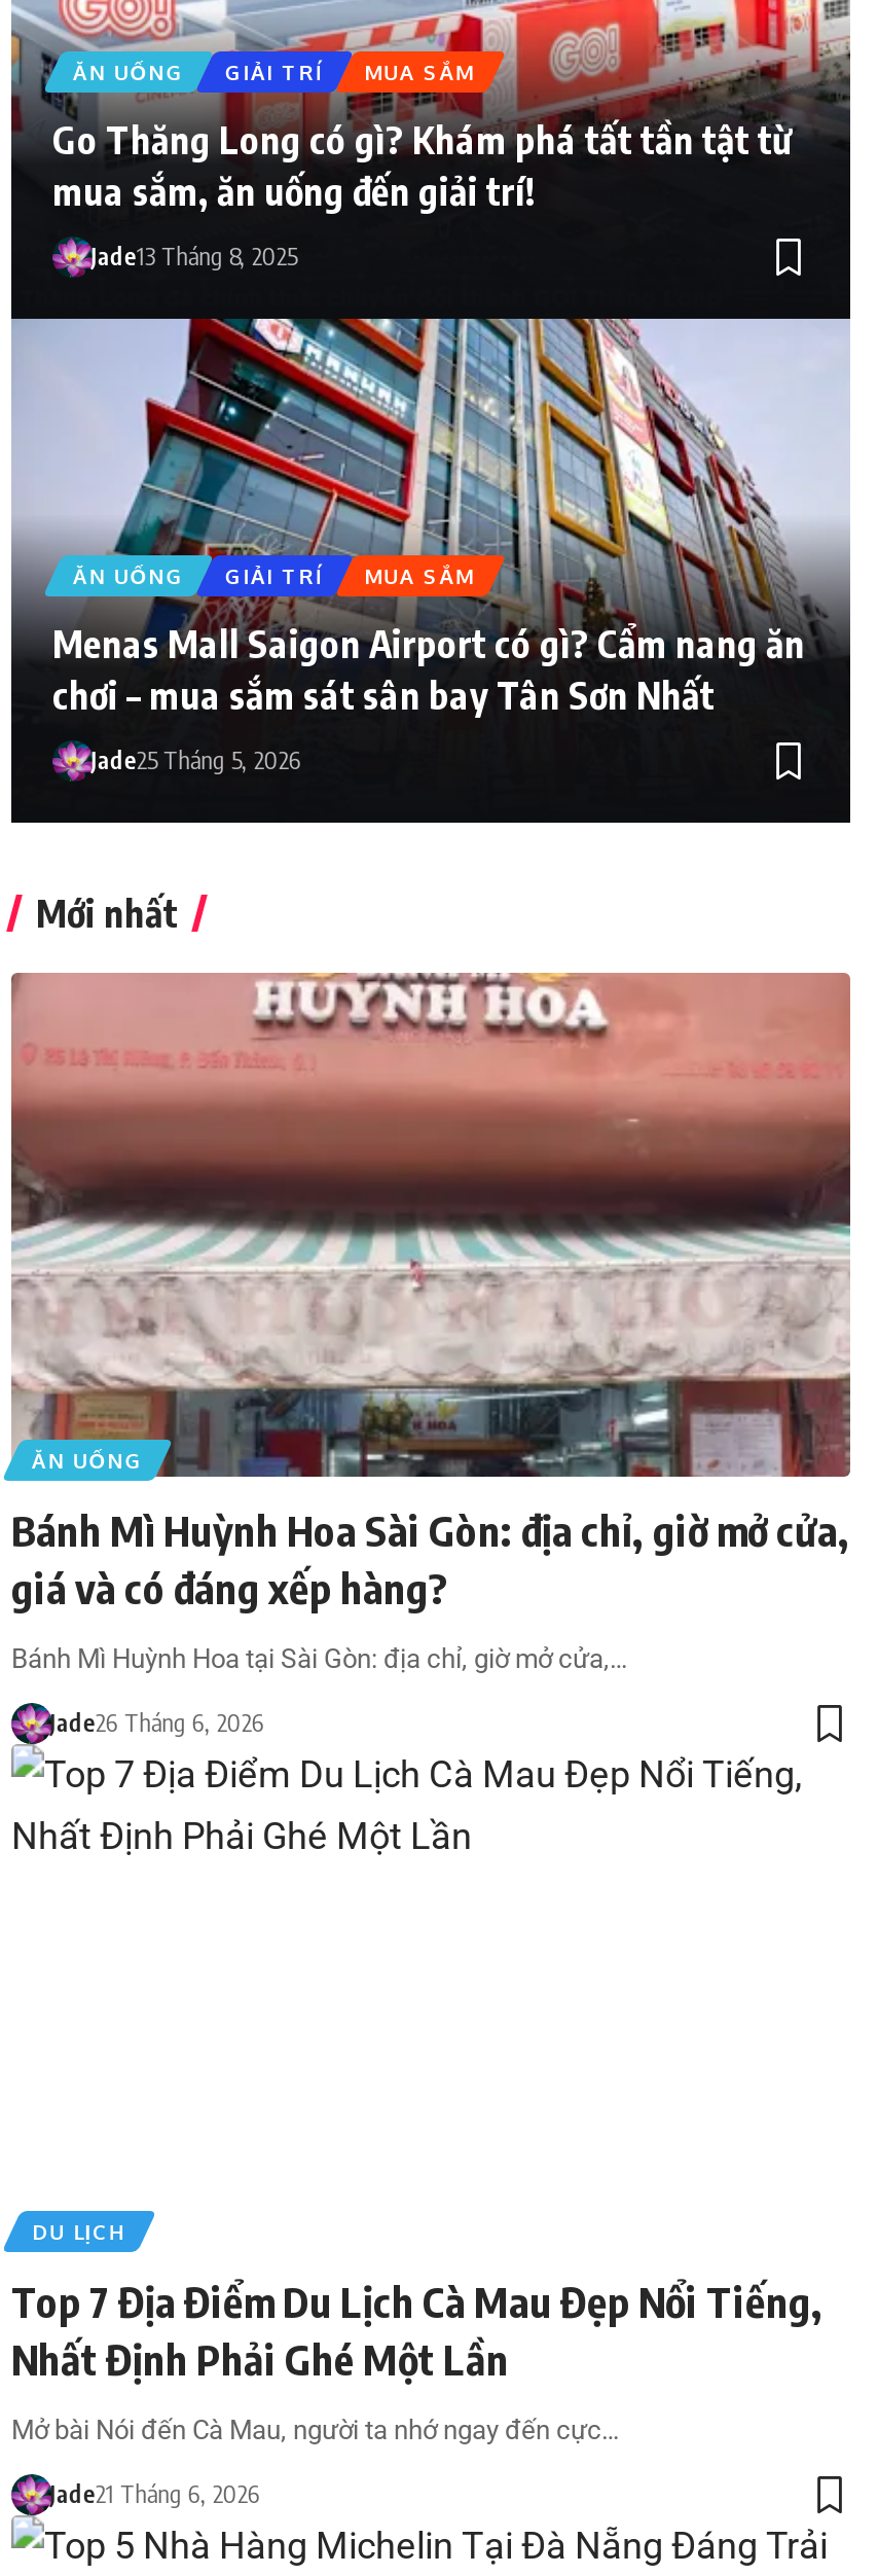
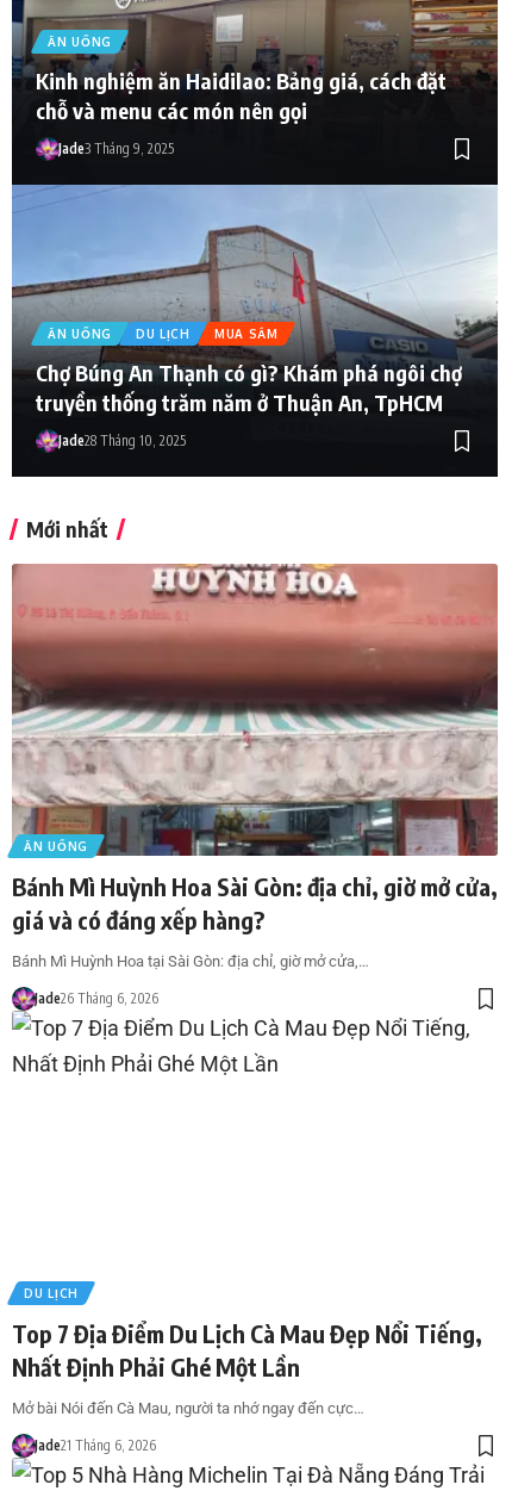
- GIẢI TRÍ
- MUA SẮM
- Go Thăng Long có gì? Khám phá tất tần tật từ
- mua sắm, ăn uống đến giải trí!
- Jade13 Tháng 8, 2025
+ Kinh nghiệm ăn Haidilao: Bảng giá, cách đặt
+ chỗ và menu các món nên gọi
+ Jade3 Tháng 9, 2025

- [image]
- GIẢI TRÍ
+ [image]
+ DU LỊCH

- Menas Mall Saigon Airport có gì? Cẩm nang ăn
- chơi – mua sắm sát sân bay Tân Sơn Nhất
+ Chợ Búng An Thạnh có gì? Khám phá ngôi chợ
+ truyền thống trăm năm ở Thuận An, TpHCM

- Jade25 Tháng 5, 2026
+ Jade28 Tháng 10, 2025
